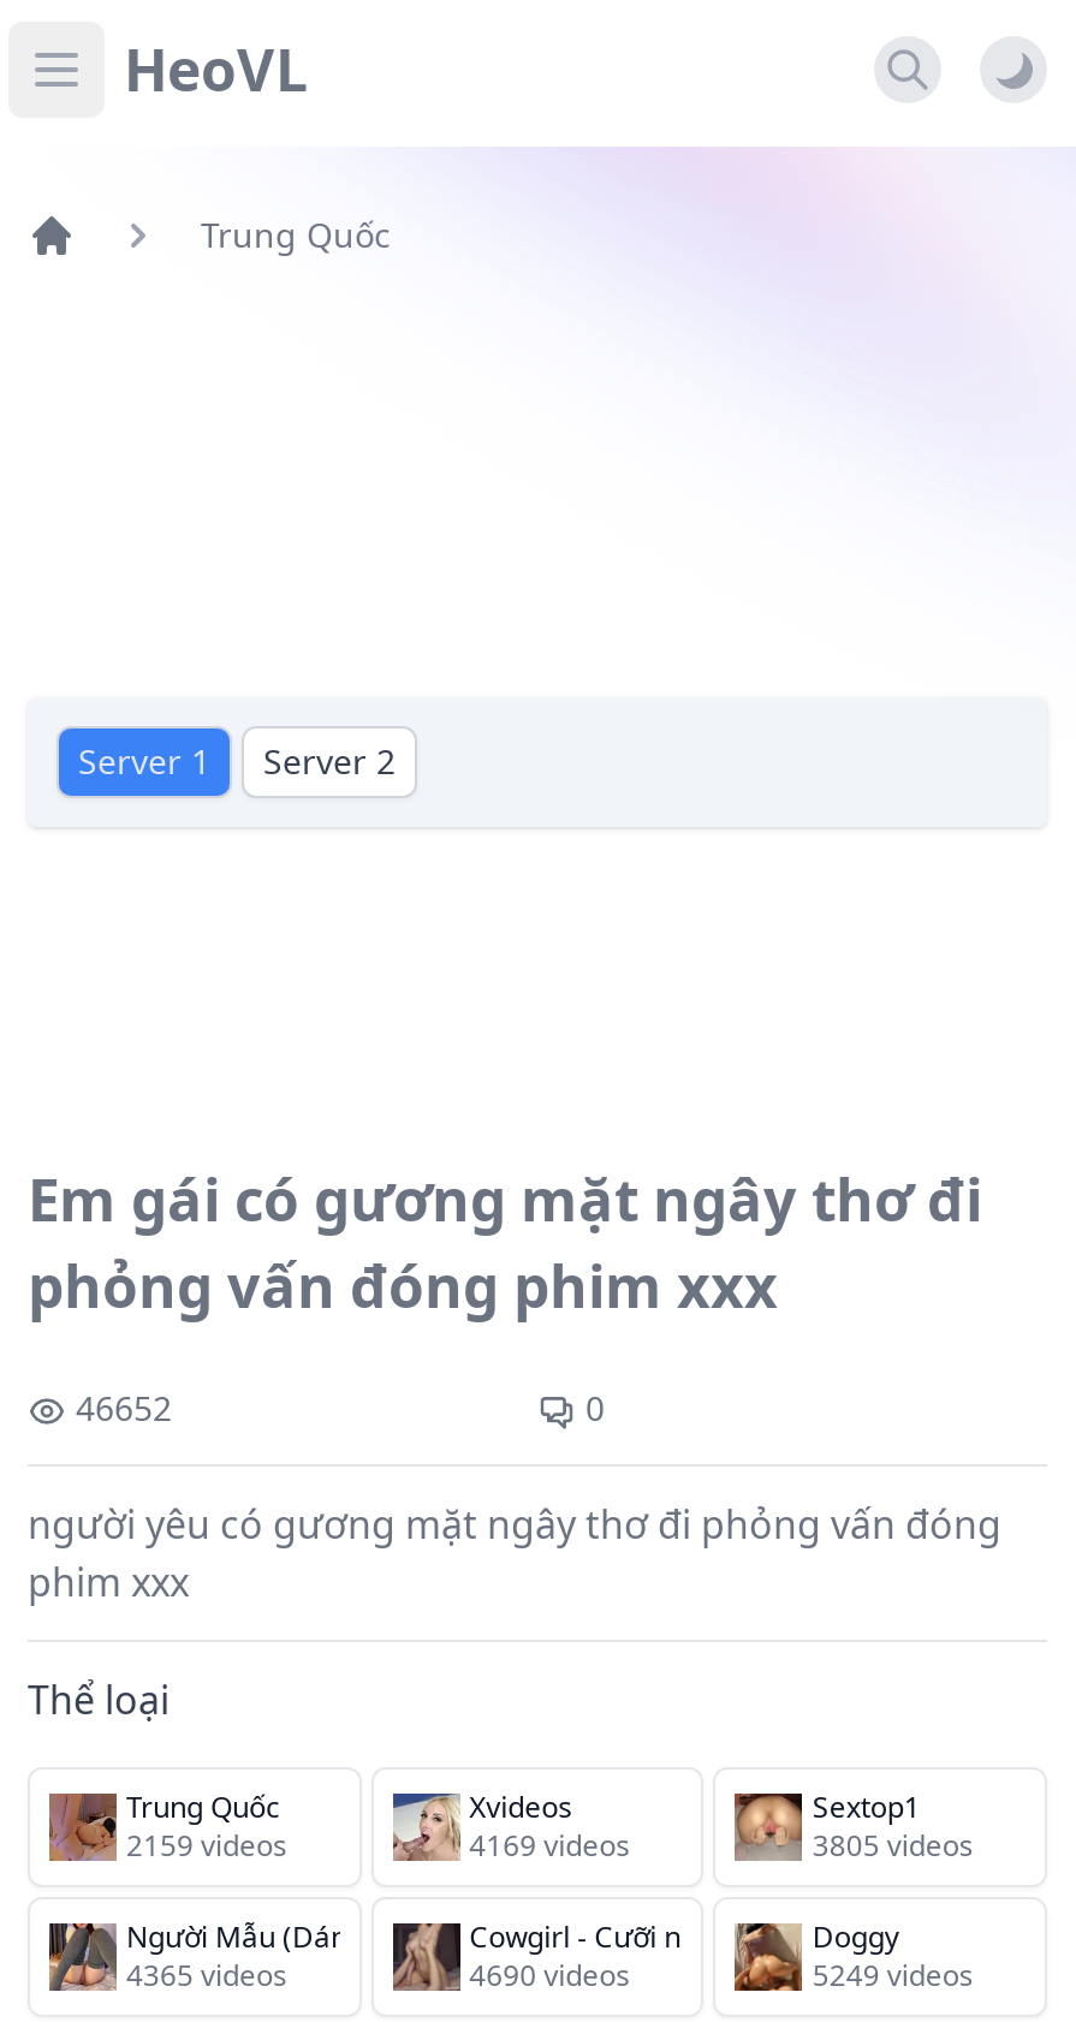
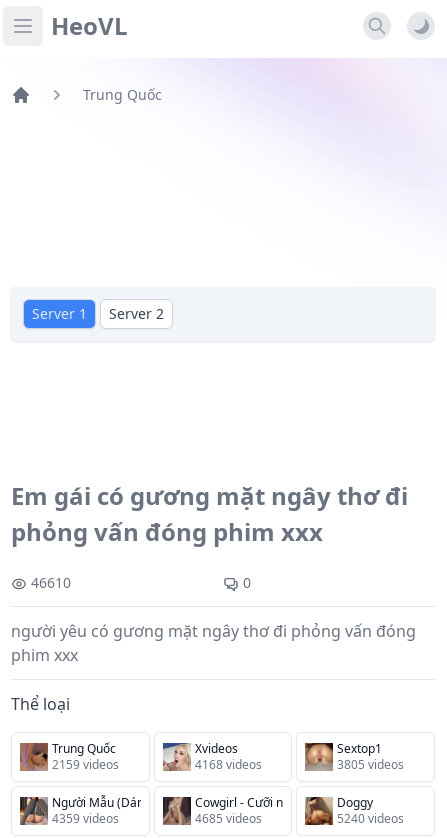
- 46652
+ 46610

- 4169 videos
+ 4168 videos

- 4365 videos
+ 4359 videos

- 4690 videos
+ 4685 videos

- 5249 videos
+ 5240 videos
